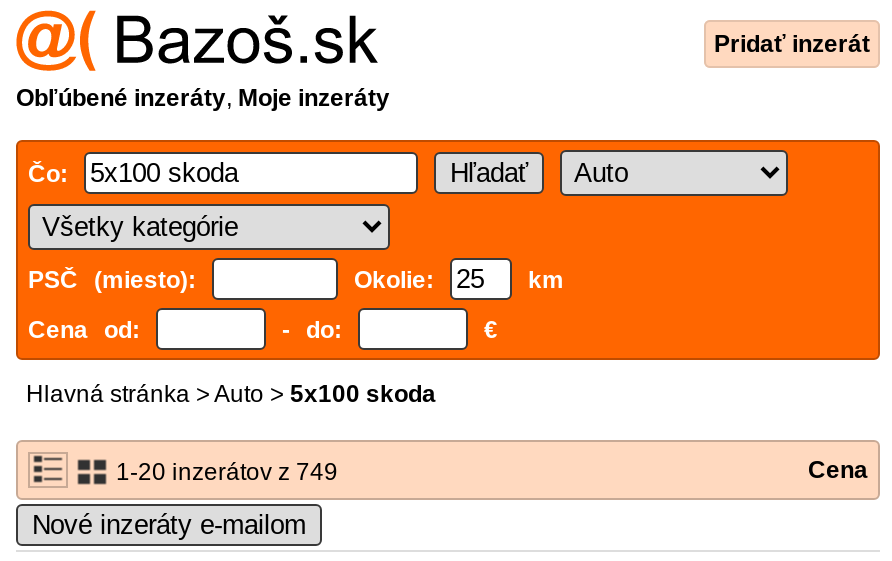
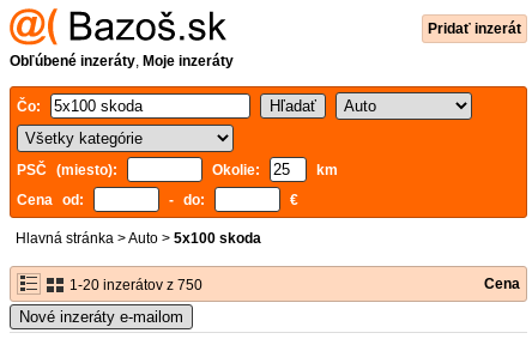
- 1-20 inzerátov z 749
+ 1-20 inzerátov z 750
